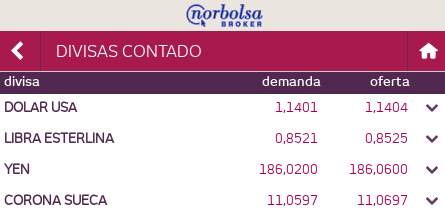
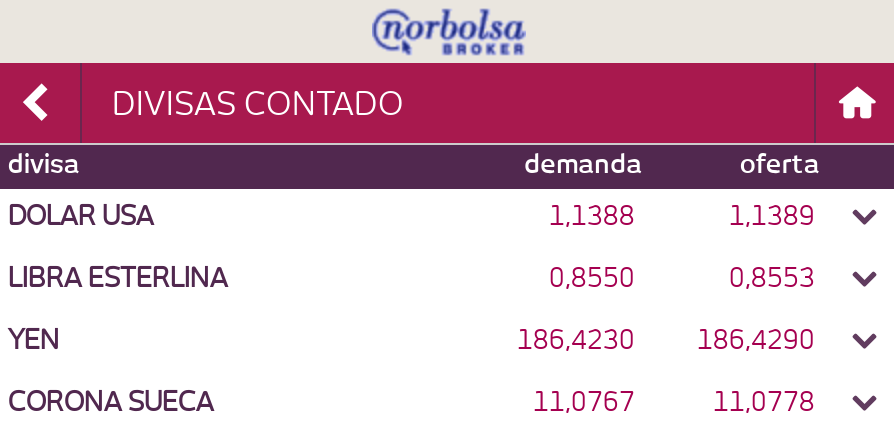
- 1,1401
+ 1,1388

- 1,1404
+ 1,1389

- 0,8521
+ 0,8550

- 0,8525
+ 0,8553

- 186,0200
+ 186,4230

- 186,0600
+ 186,4290

- 11,0597
+ 11,0767

- 11,0697
+ 11,0778
